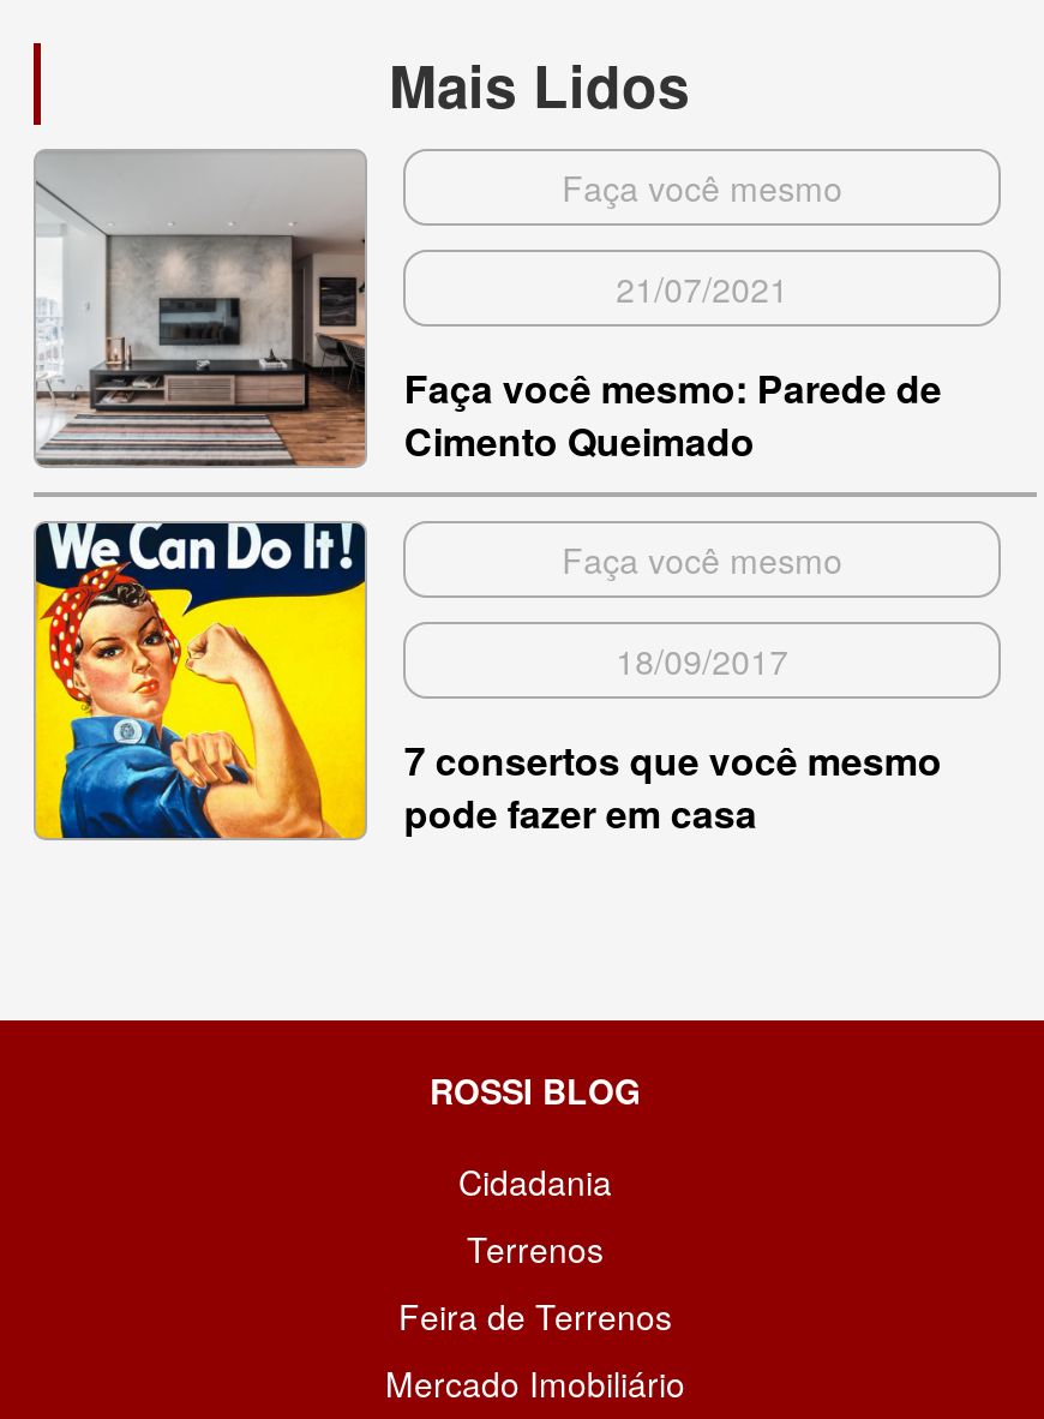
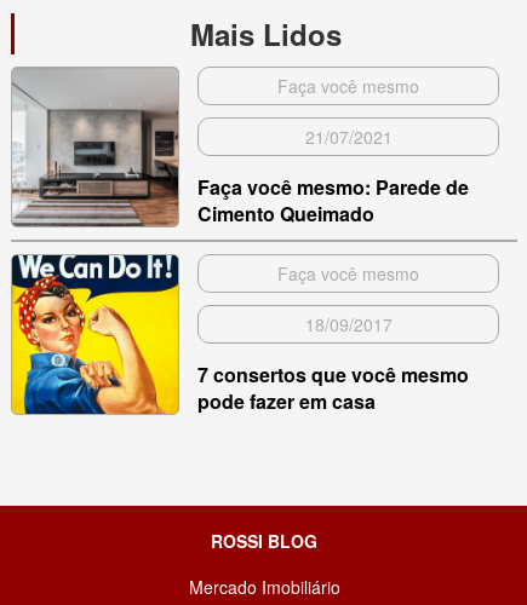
- Cidadania
- Terrenos
- Feira de Terrenos
